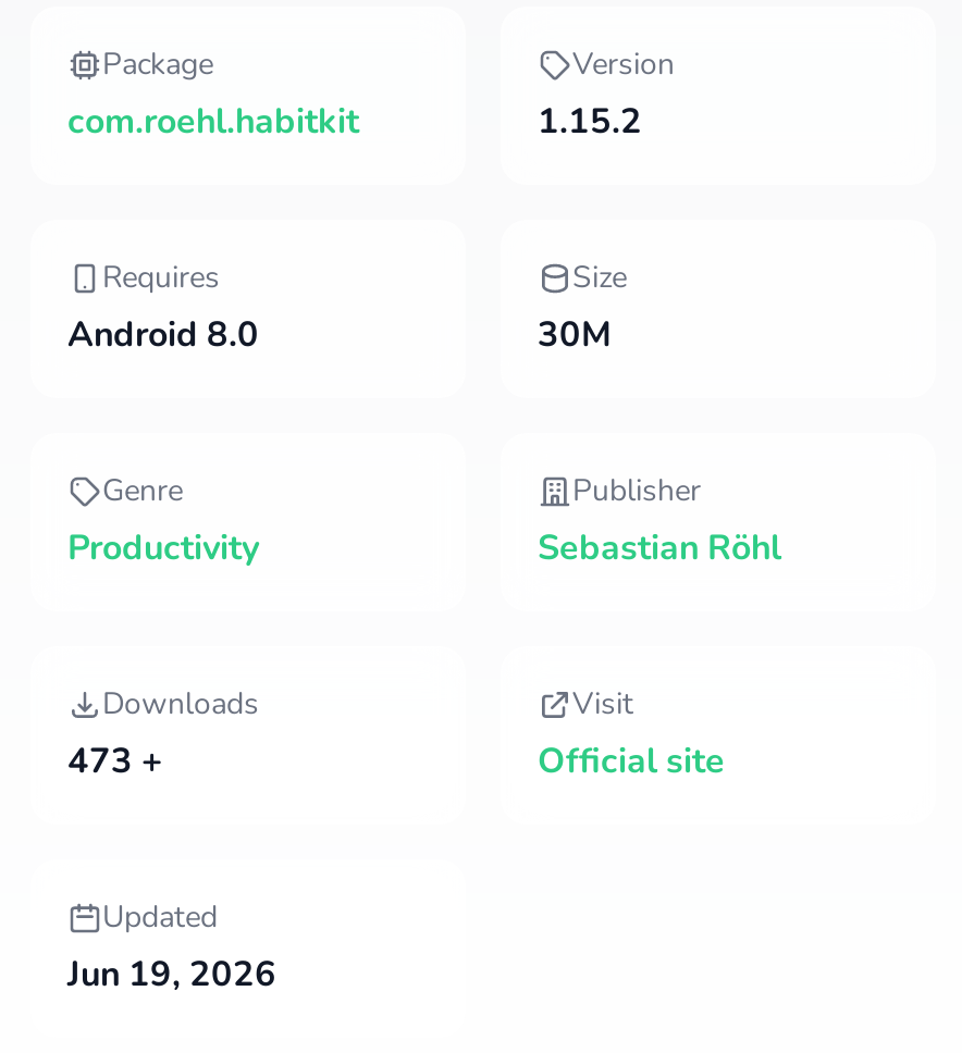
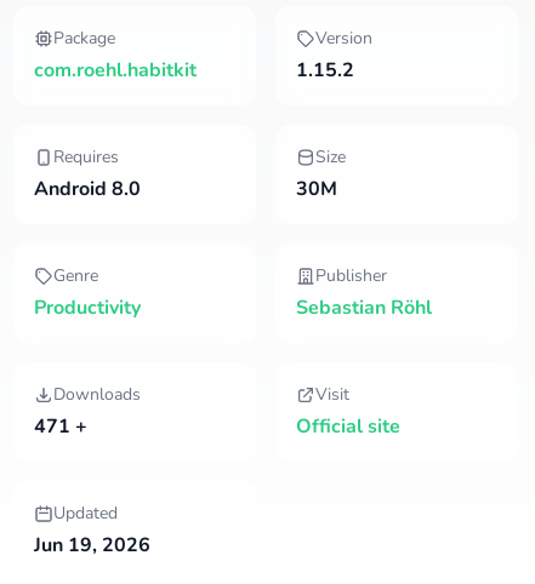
- 473 +
+ 471 +
